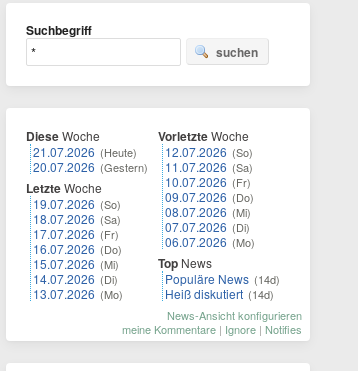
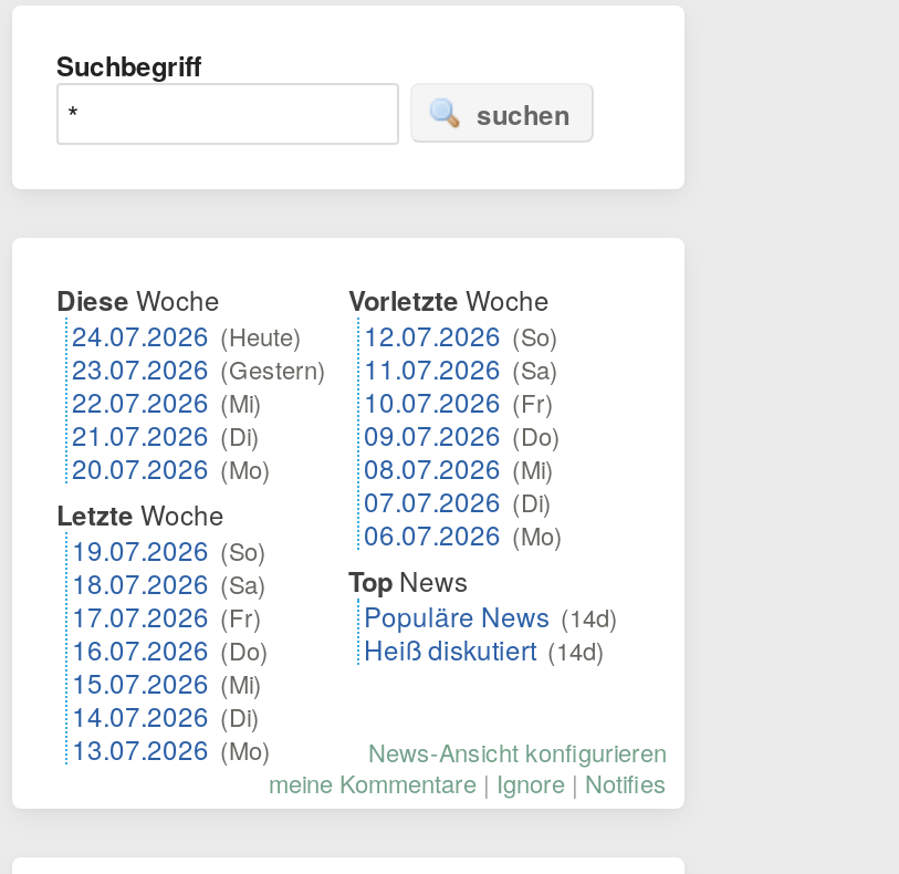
- 21.07.2026 (Heute)
- 20.07.2026 (Gestern)
+ 24.07.2026 (Heute)
+ 23.07.2026 (Gestern)
+ 22.07.2026 (Mi)
+ 21.07.2026 (Di)
+ 20.07.2026 (Mo)

moved down: Letzte Woche | 19.07.2026 (So) | 18.07.2026 (Sa) | 17.07.2026 (Fr) | 16.07.2026 (Do) | 15.07.2026 (Mi) | 14.07.2026 (Di) | 13.07.2026 (Mo)
